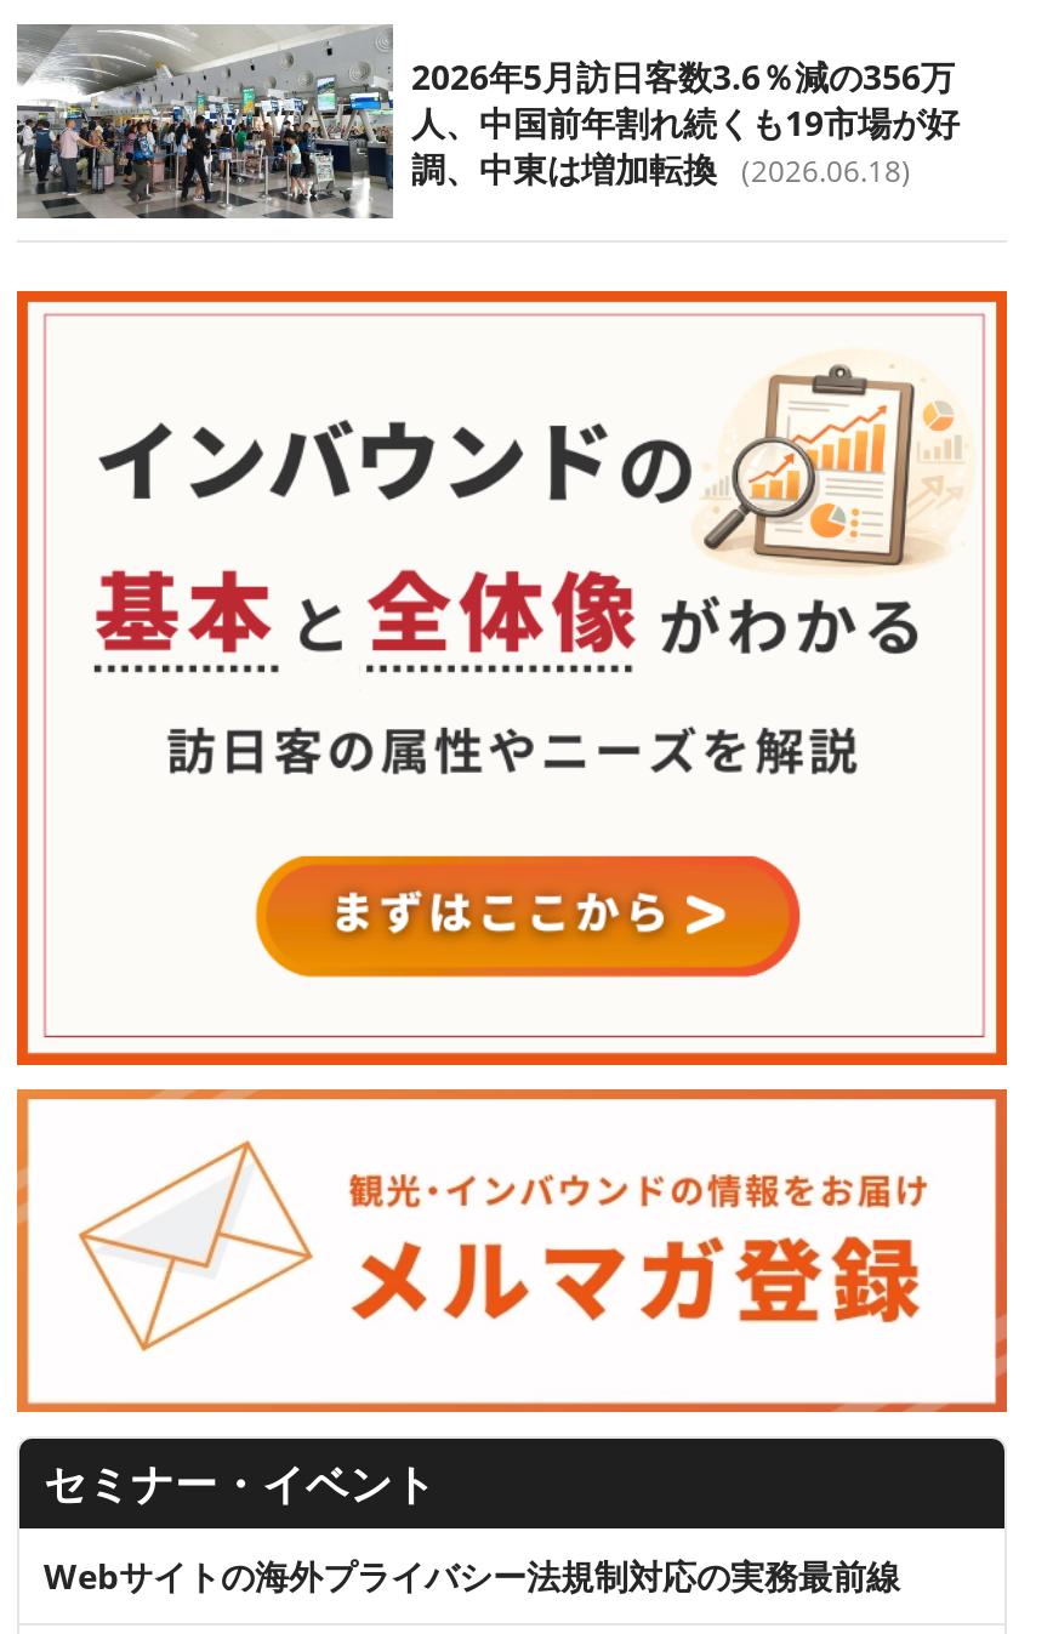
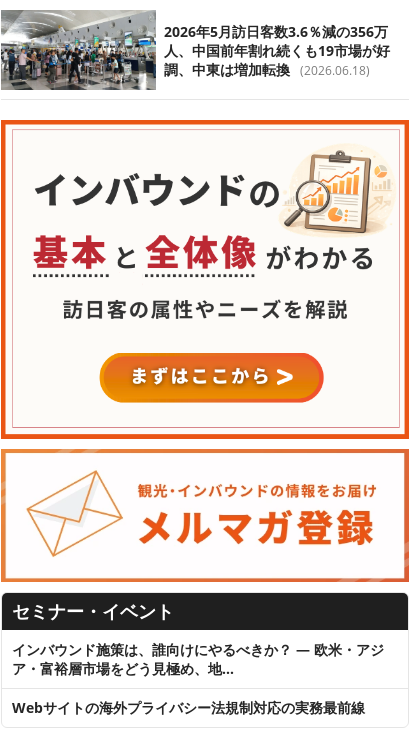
+ インバウンド施策は、誰向けにやるべきか？ ― 欧米・アジ
+ ア・富裕層市場をどう見極め、地…
